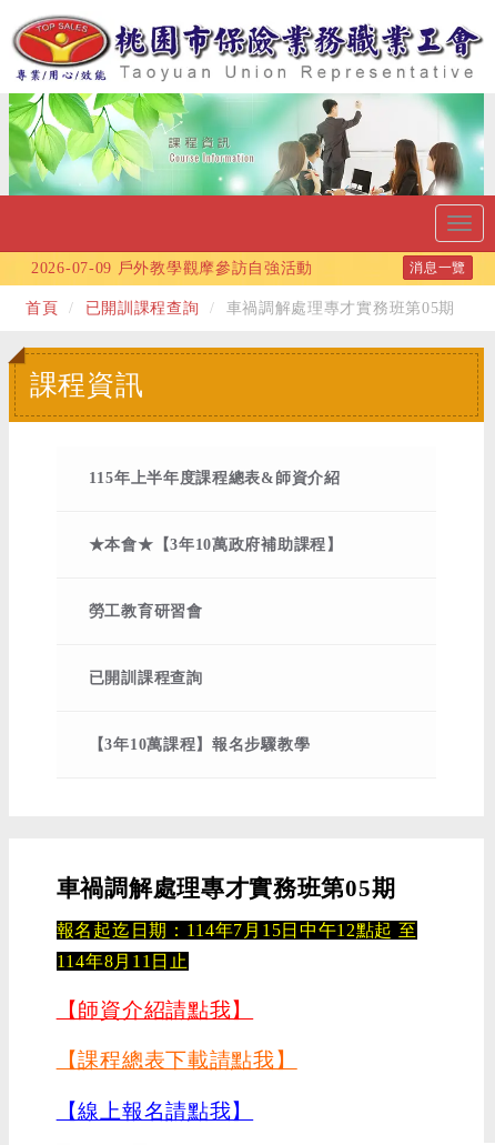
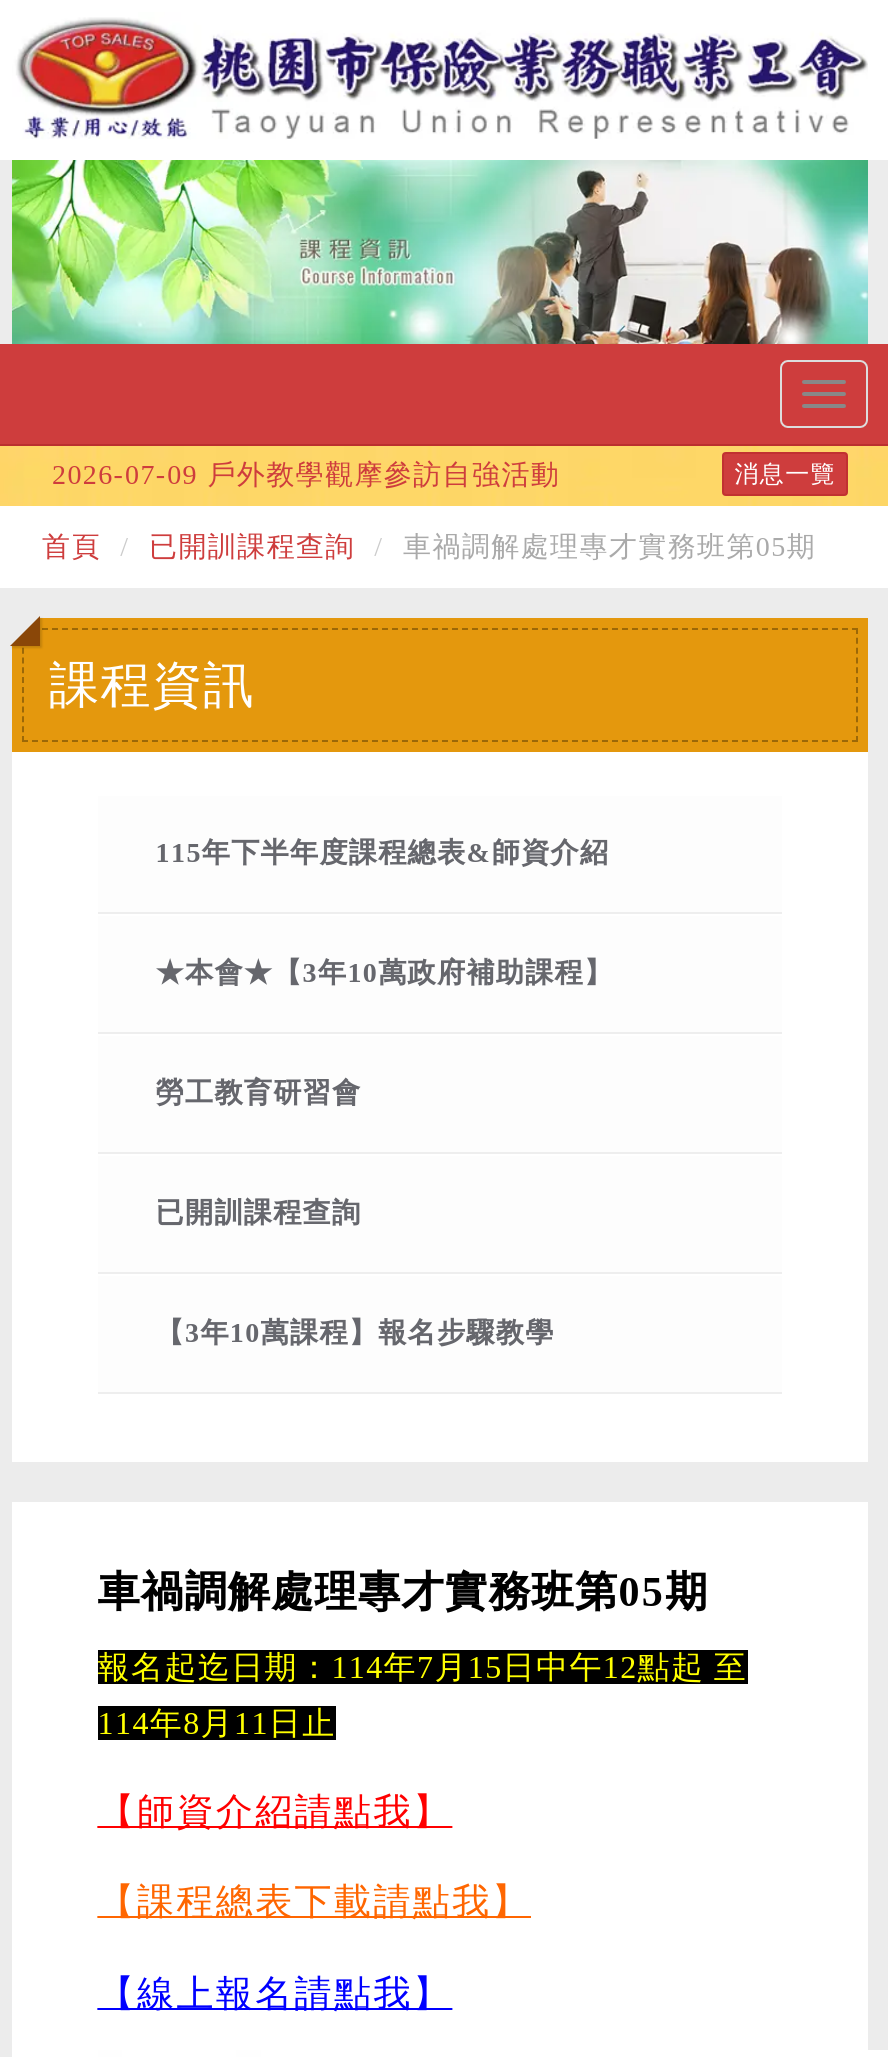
- 115年上半年度課程總表&師資介紹
+ 115年下半年度課程總表&師資介紹
